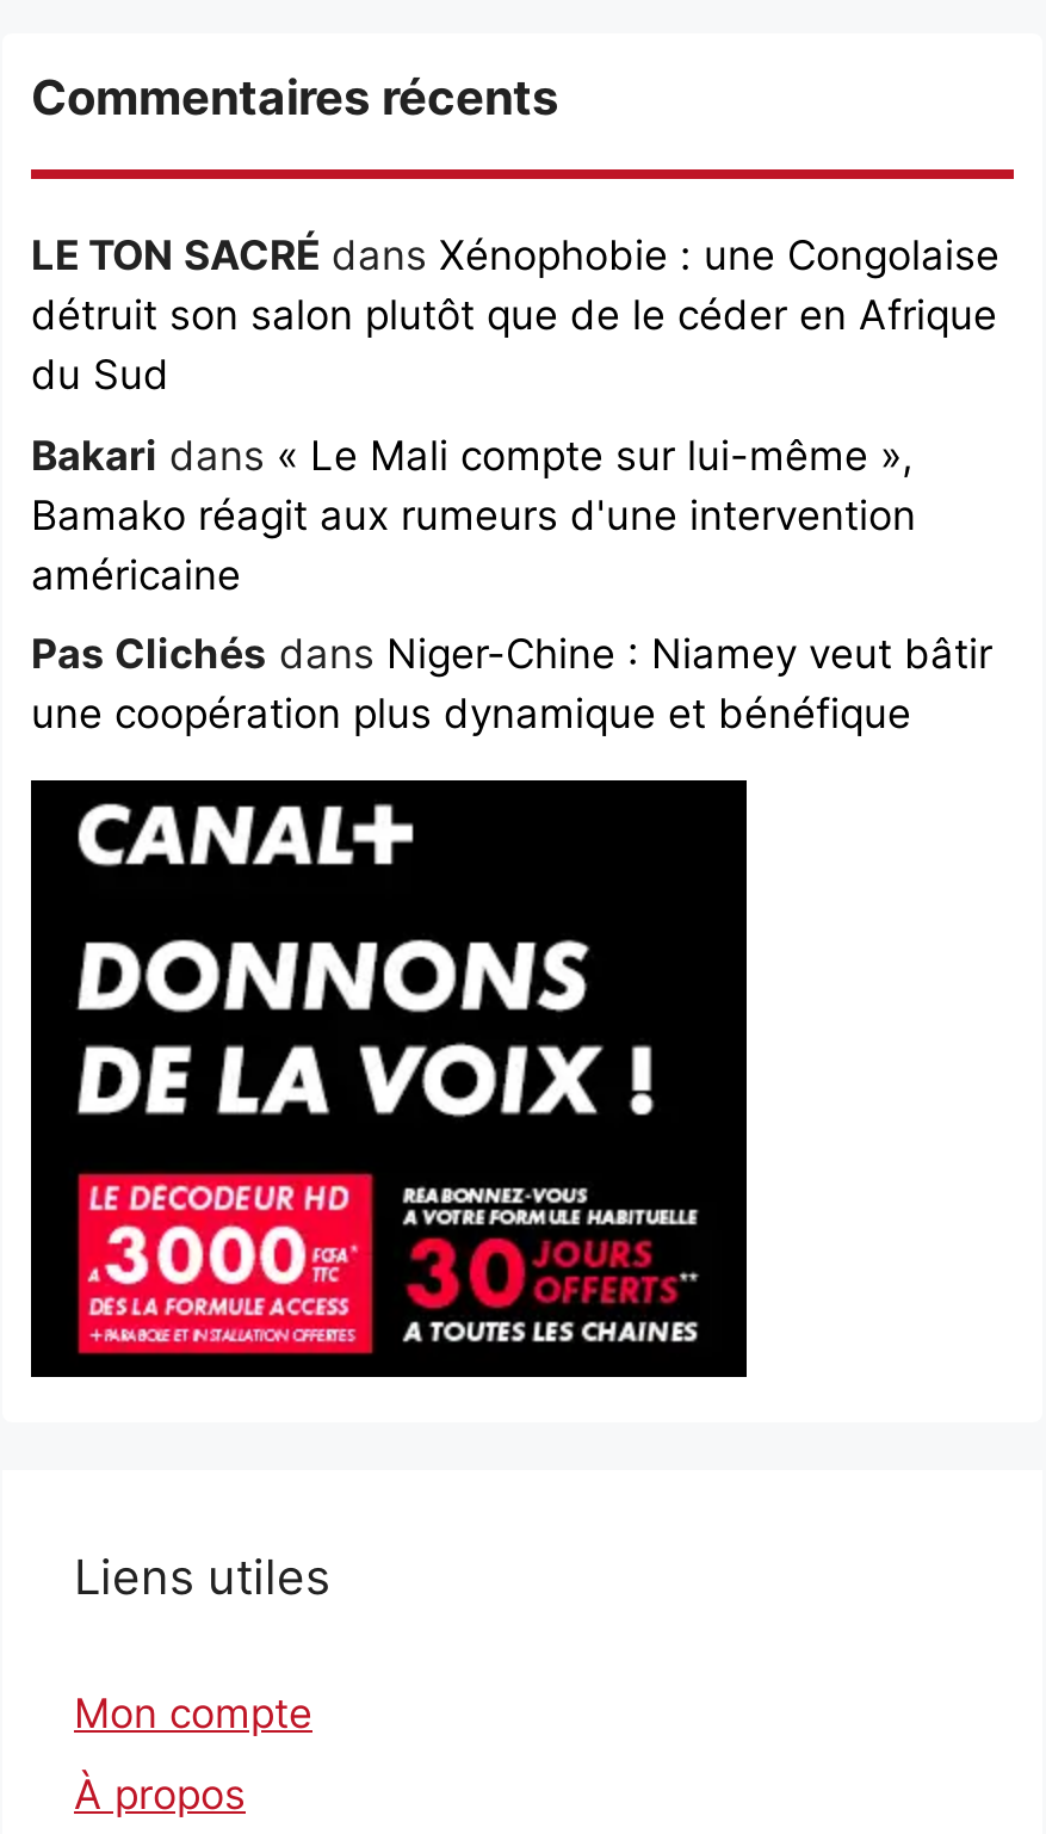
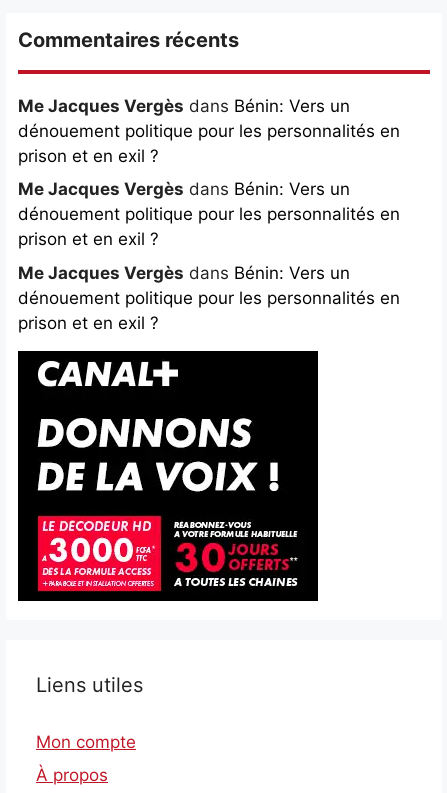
- LE TON SACRÉ dans Xénophobie : une Congolaise
- détruit son salon plutôt que de le céder en Afrique
- du Sud
+ Me Jacques Vergès dans Bénin: Vers un
+ dénouement politique pour les personnalités en
+ prison et en exil ?

- Bakari dans « Le Mali compte sur lui-même »,
- Bamako réagit aux rumeurs d'une intervention
- américaine
+ Me Jacques Vergès dans Bénin: Vers un
+ dénouement politique pour les personnalités en
+ prison et en exil ?

- Pas Clichés dans Niger-Chine : Niamey veut bâtir
- une coopération plus dynamique et bénéfique
+ Me Jacques Vergès dans Bénin: Vers un
+ dénouement politique pour les personnalités en
+ prison et en exil ?
